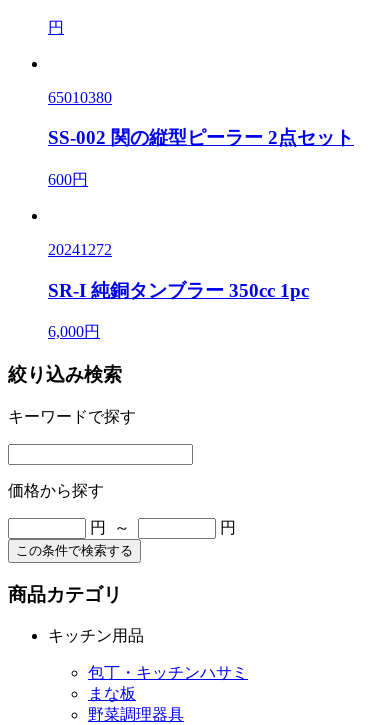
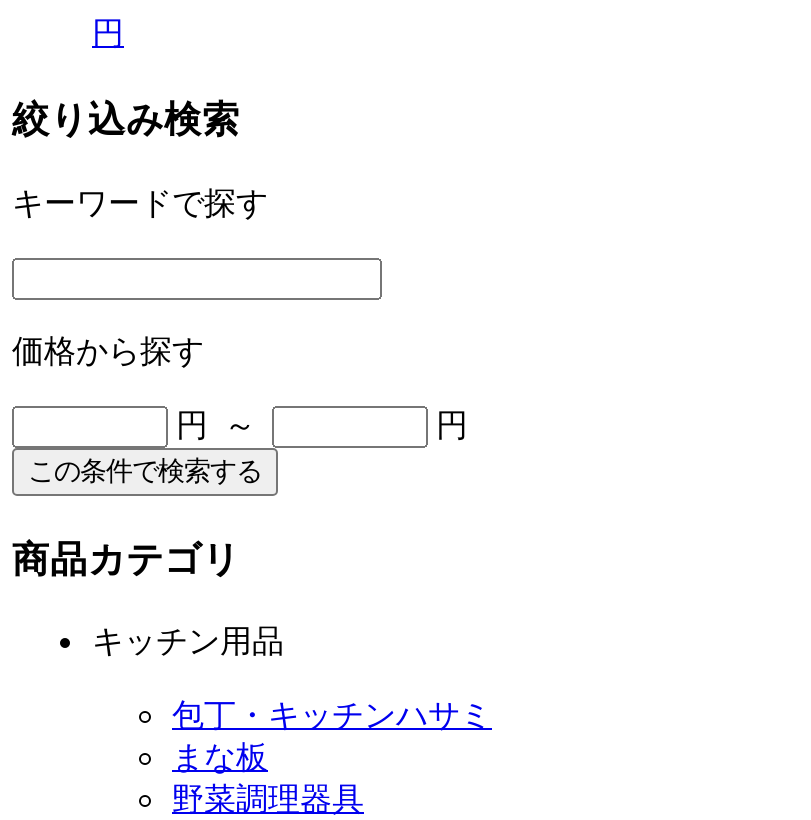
- 65010380
- SS-002 関の縦型ピーラー 2点セット
- 600円

- 20241272
- SR-I 純銅タンブラー 350cc 1pc
- 6,000円
